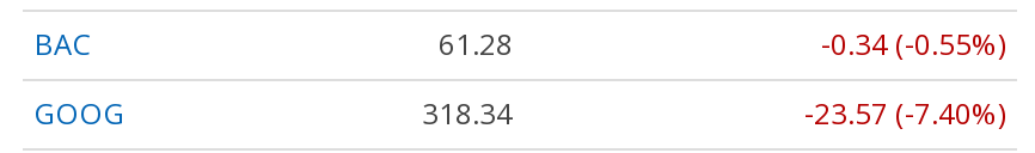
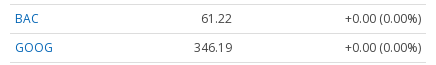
- 61.28
+ 61.22

- -0.34 (-0.55%)
+ +0.00 (0.00%)

- 318.34
+ 346.19

- -23.57 (-7.40%)
+ +0.00 (0.00%)
